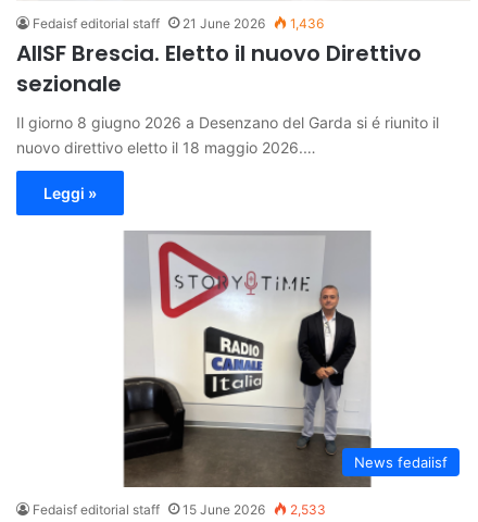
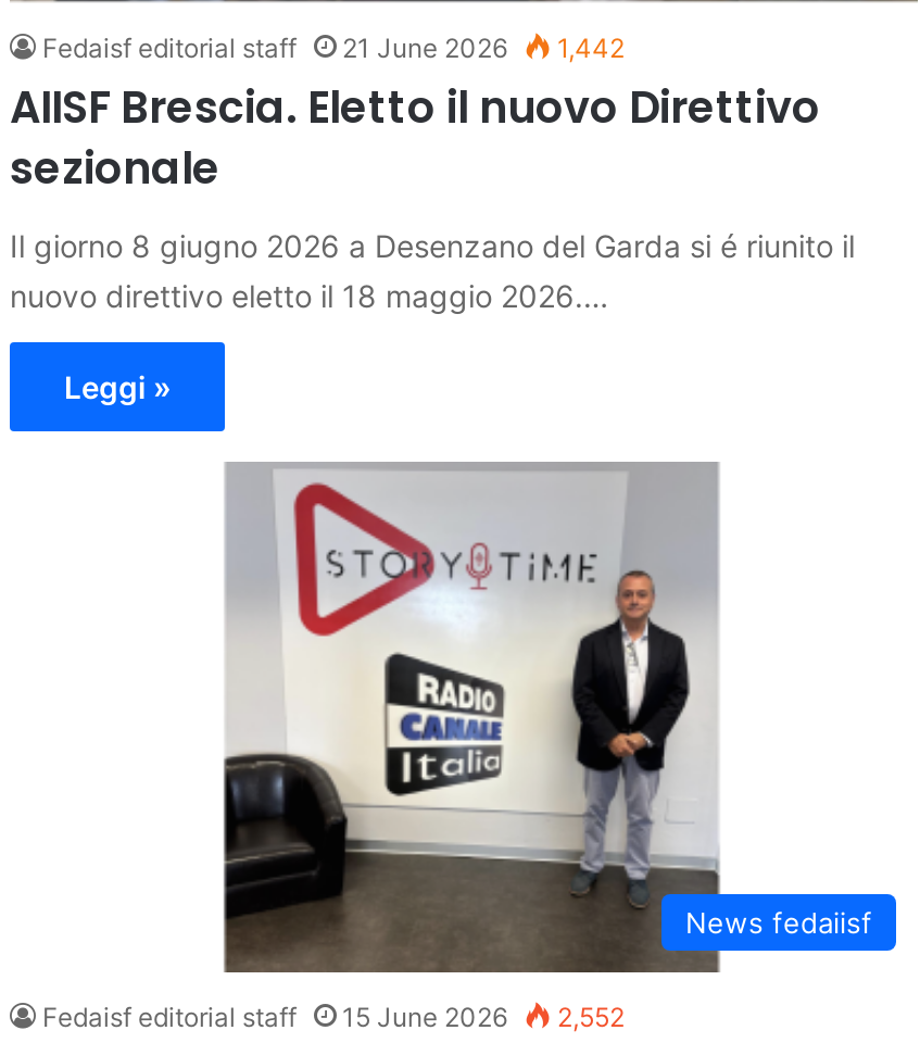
- Fedaisf editorial staff 21 June 2026 1,436
+ Fedaisf editorial staff 21 June 2026 1,442

- Fedaisf editorial staff 15 June 2026 2,533
+ Fedaisf editorial staff 15 June 2026 2,552
